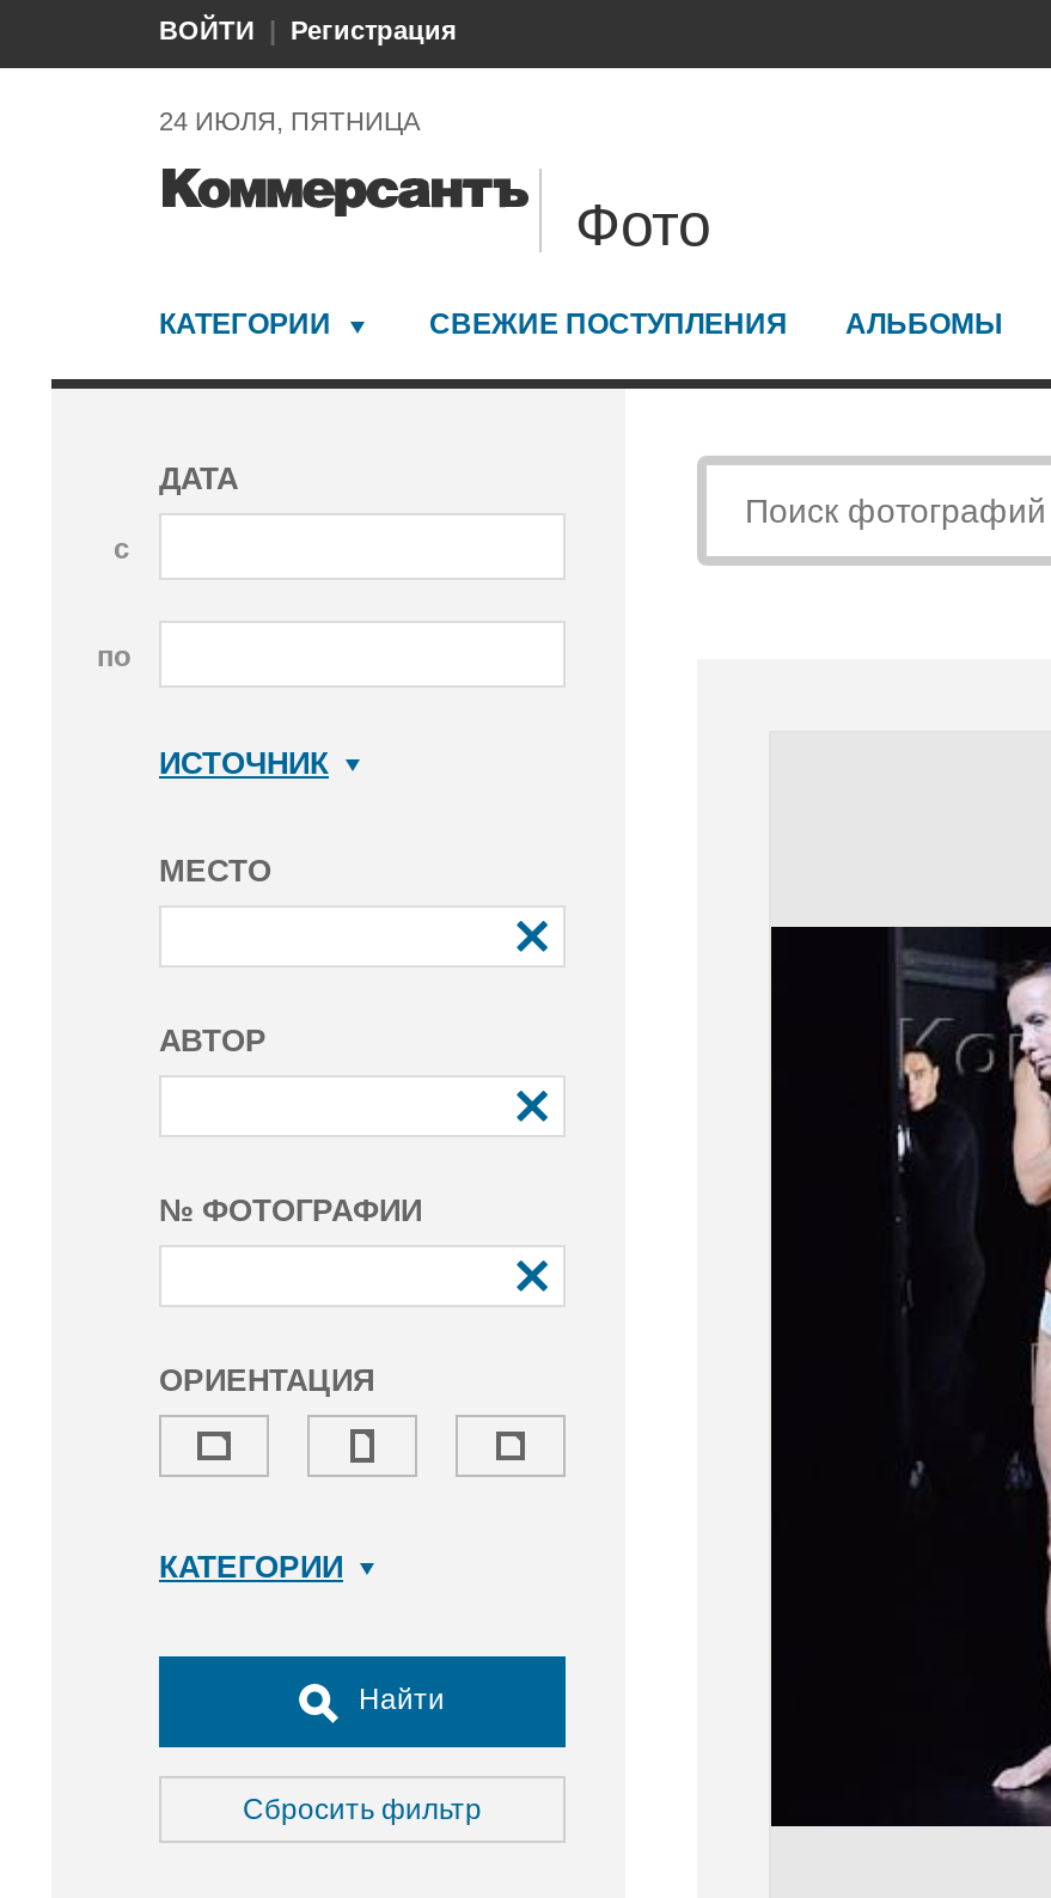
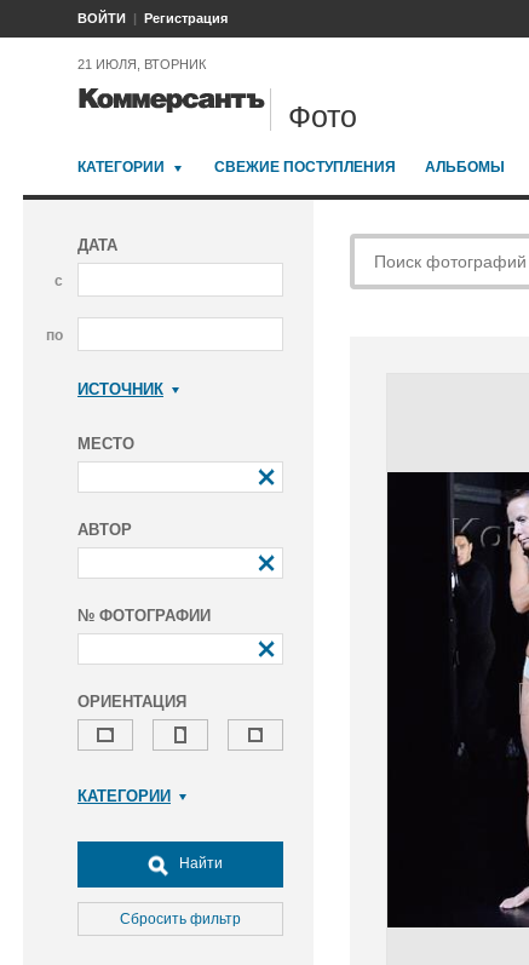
- 24 ИЮЛЯ, ПЯТНИЦА
+ 21 ИЮЛЯ, ВТОРНИК
